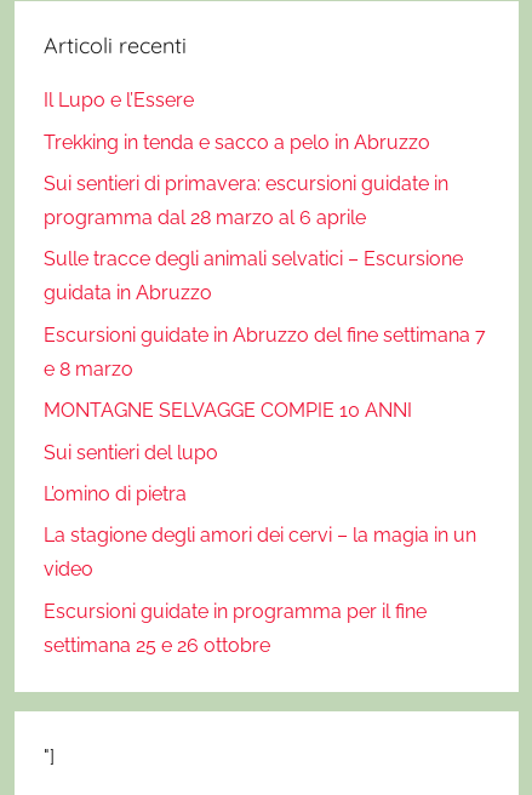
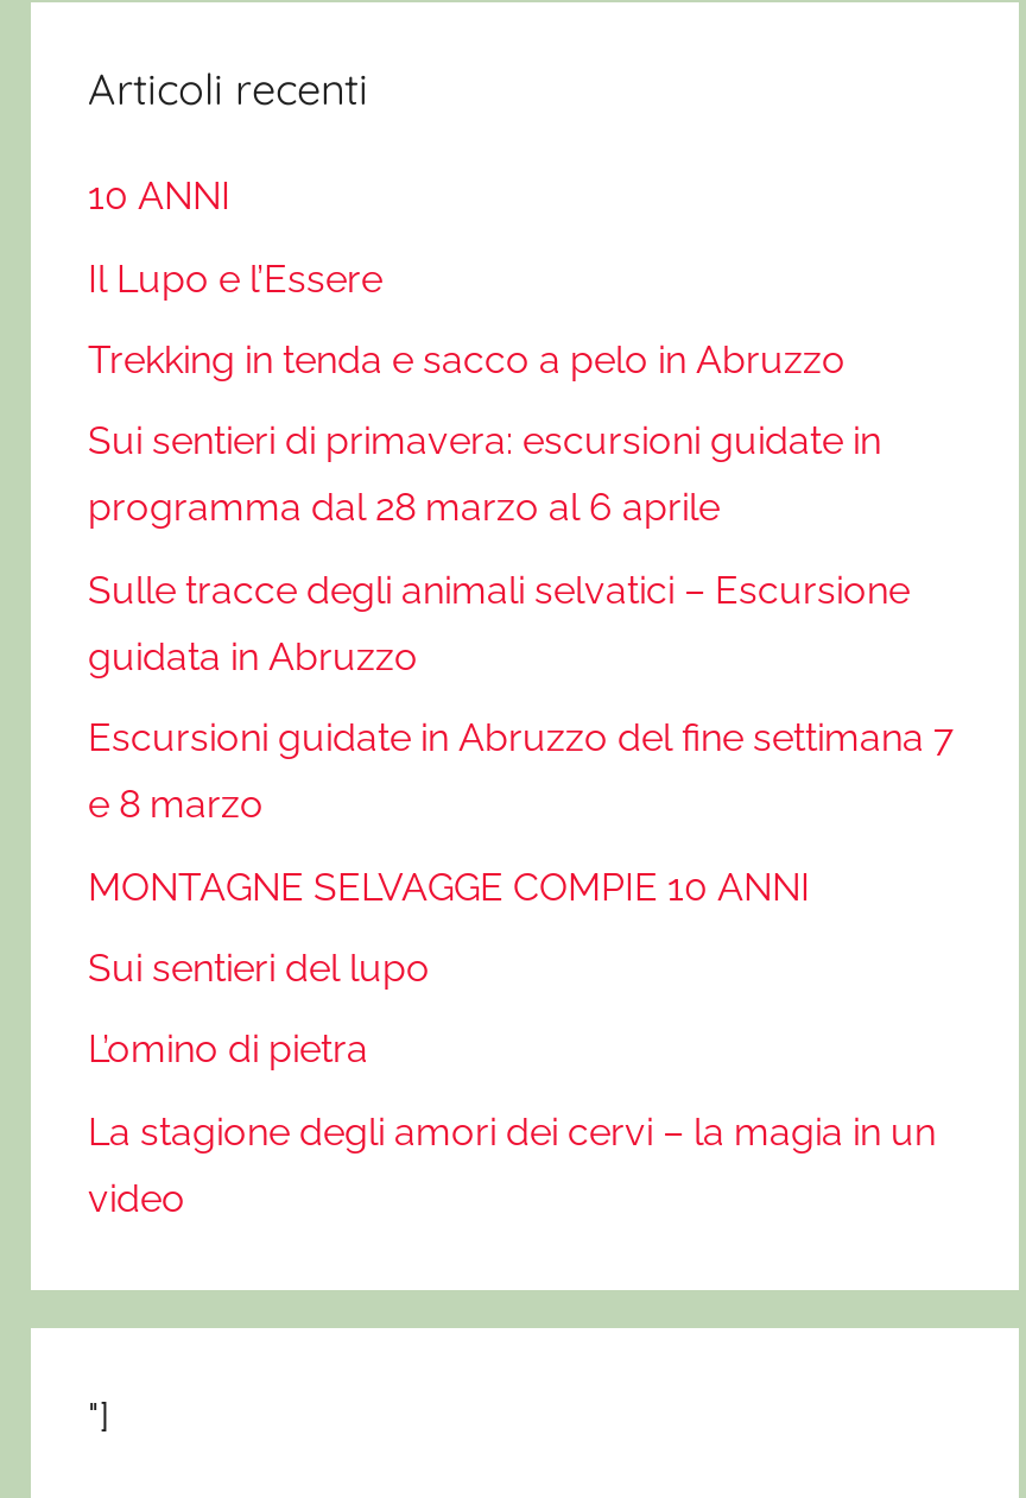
+ 10 ANNI

moved down: Il Lupo e l’Essere | Trekking in tenda e sacco a pelo in Abruzzo | Sui sentieri di primavera: escursioni guidate in | ... | La stagione degli amori dei cervi – la magia in un | video

- Escursioni guidate in programma per il fine
- settimana 25 e 26 ottobre
